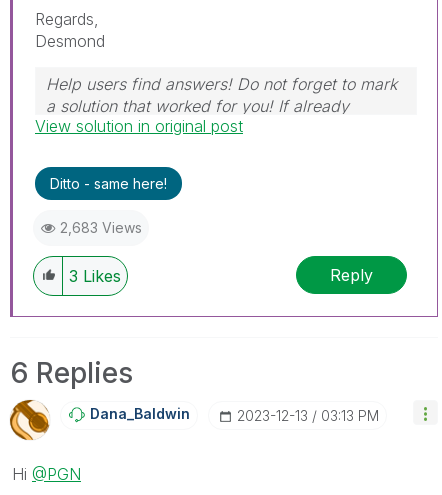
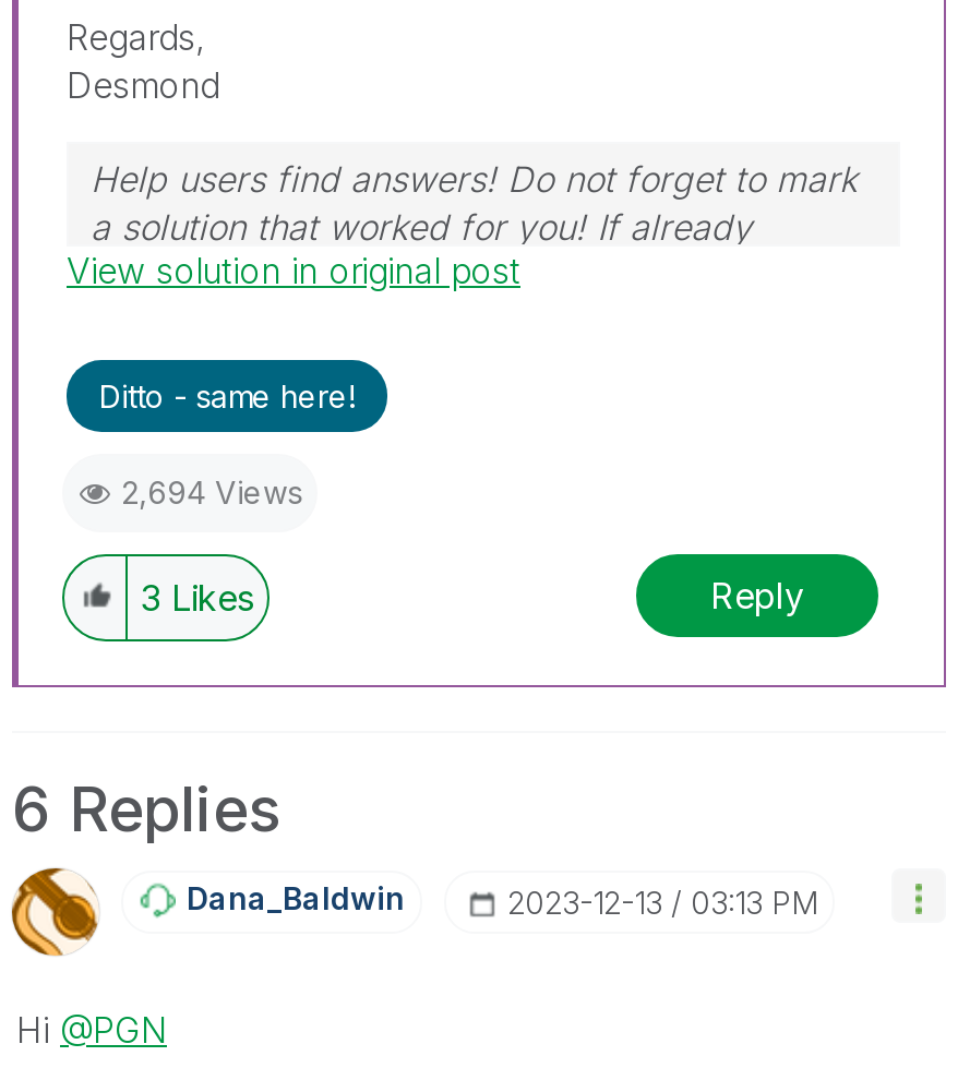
- 2,683 Views
+ 2,694 Views
